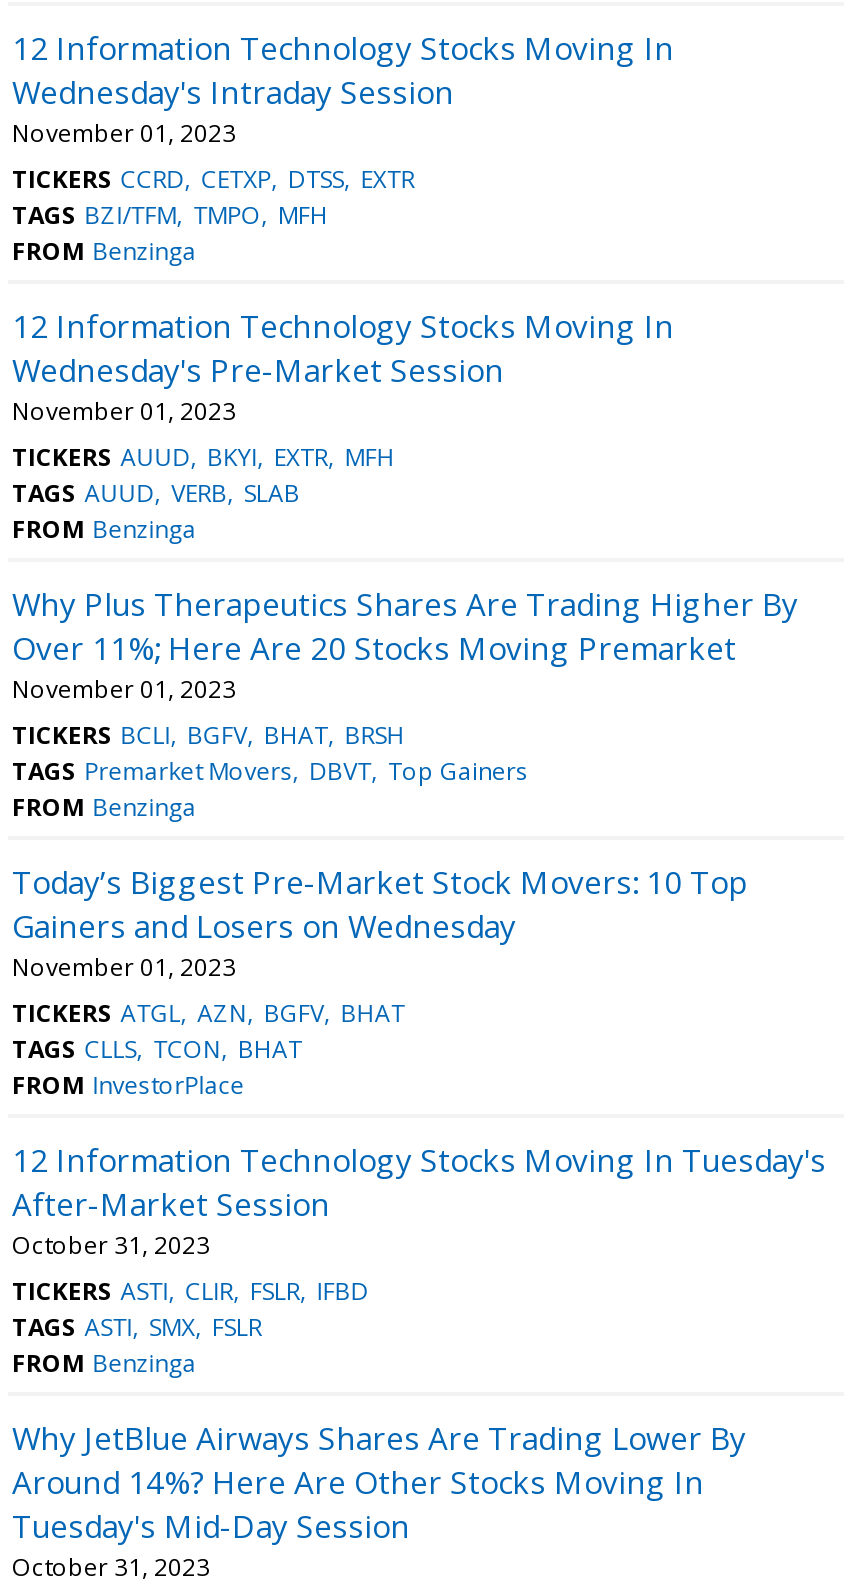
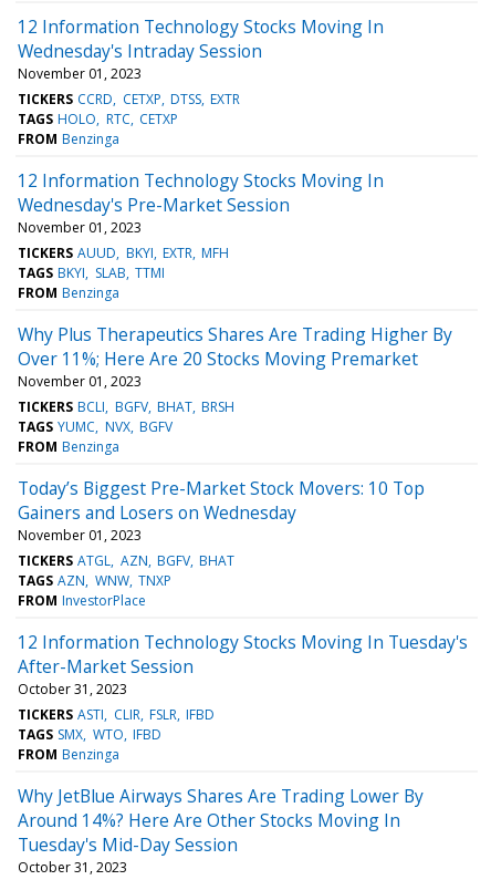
- TAGS BZI/TFM TMPO MFH
+ TAGS HOLO RTC CETXP

- TAGS AUUD VERB SLAB
+ TAGS BKYI SLAB TTMI

- TAGS Premarket Movers DBVT Top Gainers
+ TAGS YUMC NVX BGFV

- TAGS CLLS TCON BHAT
+ TAGS AZN WNW TNXP

- TAGS ASTI SMX FSLR
+ TAGS SMX WTO IFBD
